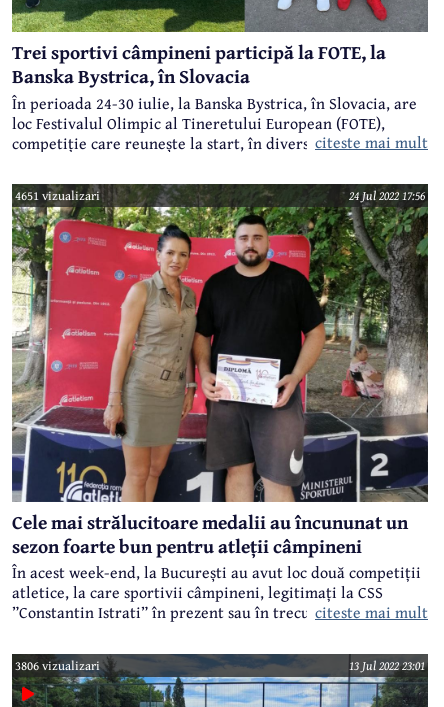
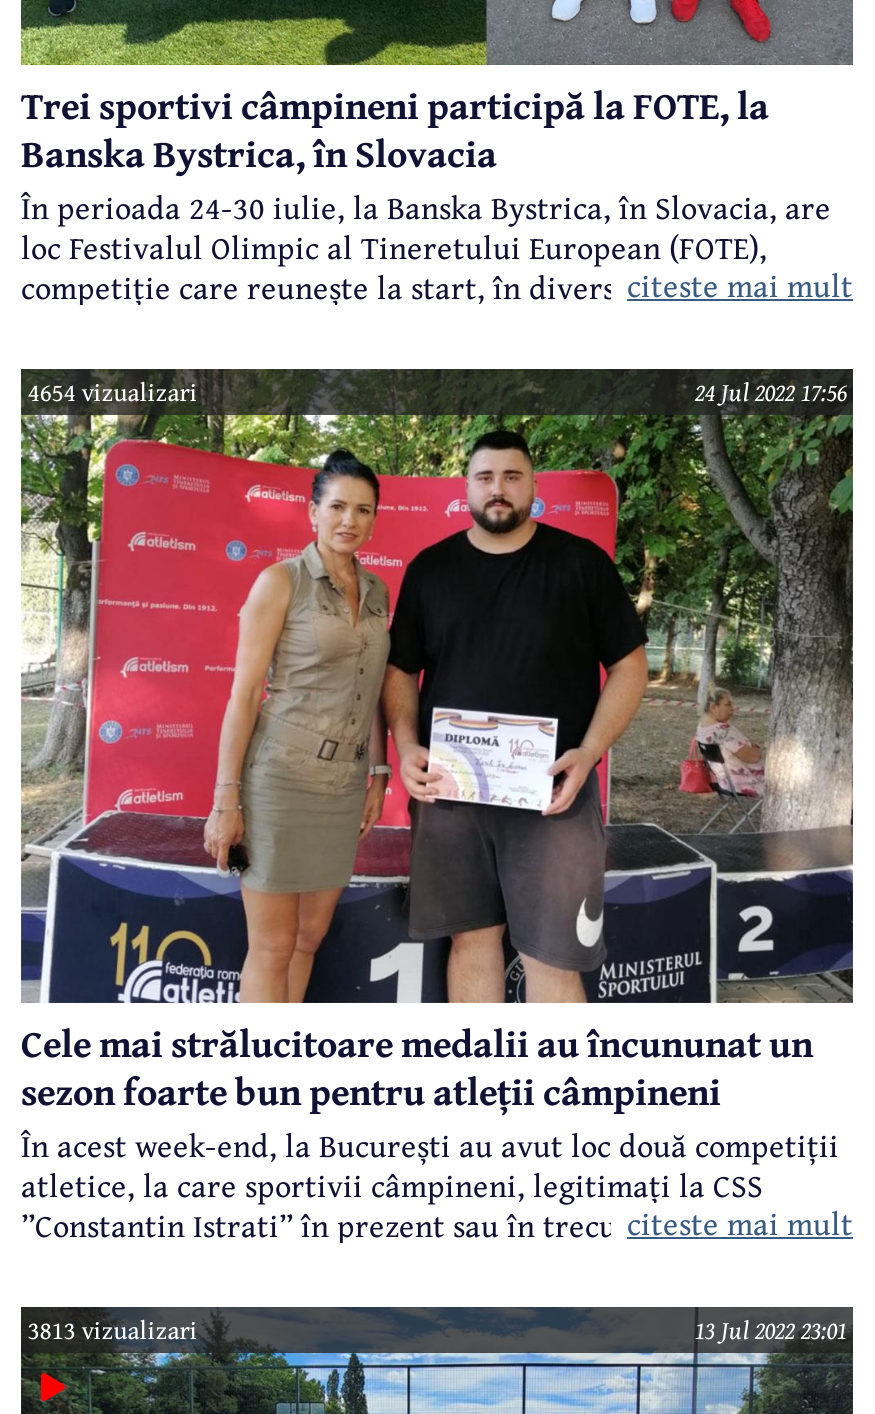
- 4651 vizualizari
+ 4654 vizualizari

- 3806 vizualizari
+ 3813 vizualizari
